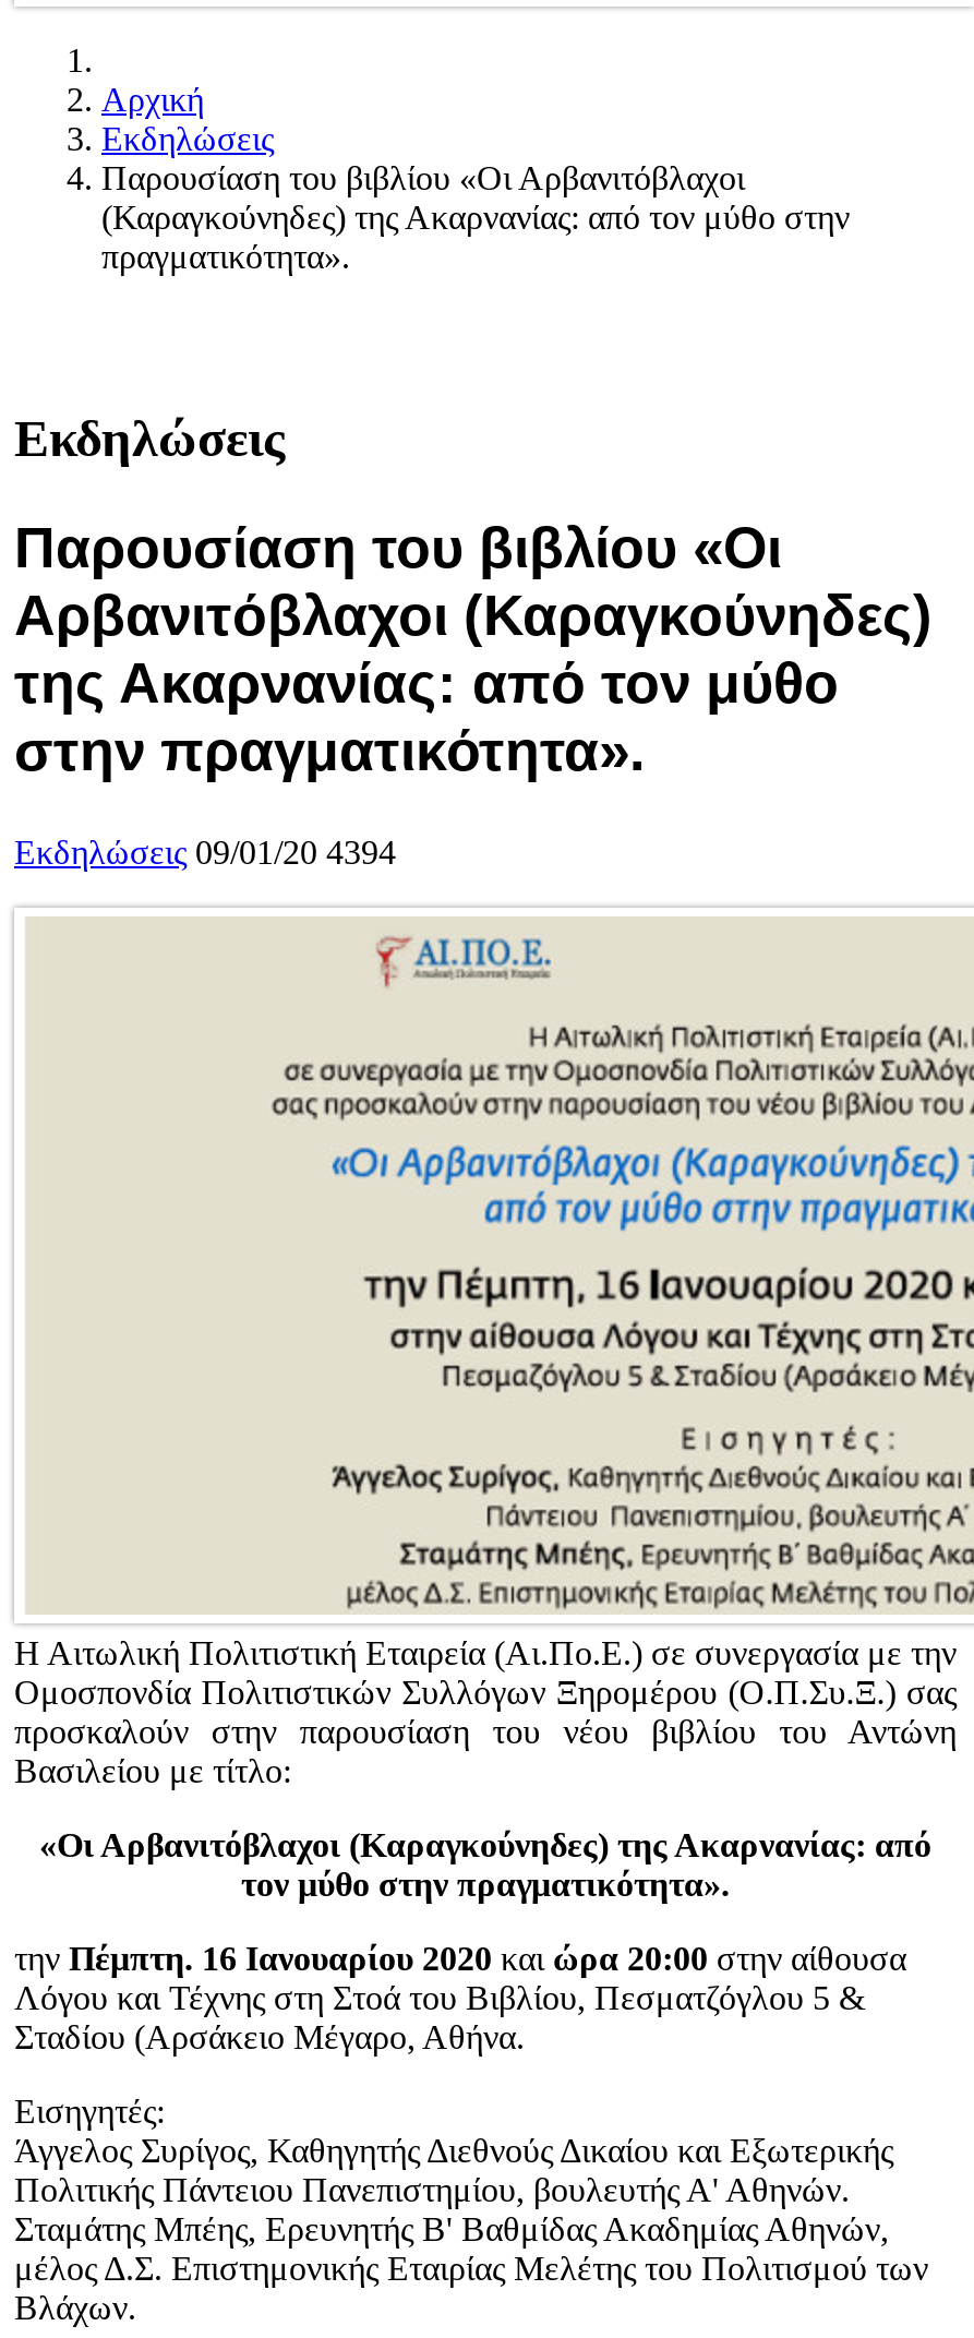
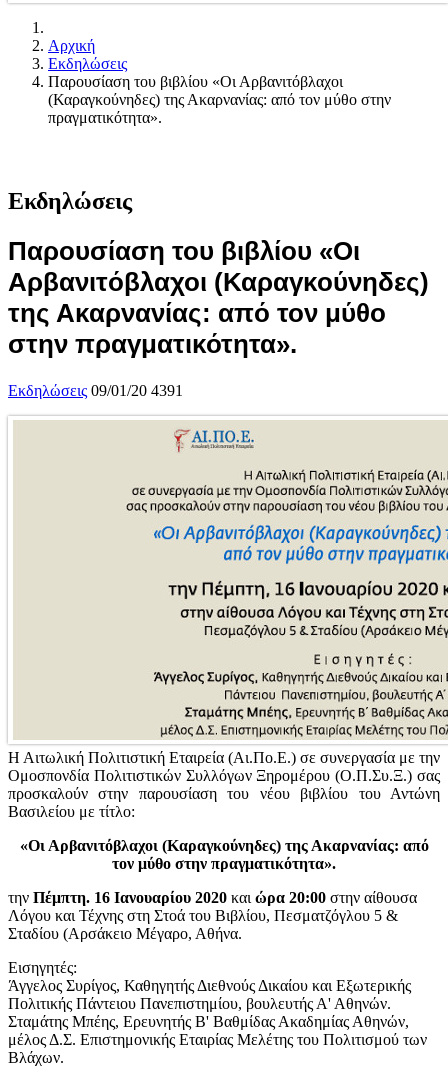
- Εκδηλώσεις 09/01/20 4394
+ Εκδηλώσεις 09/01/20 4391
